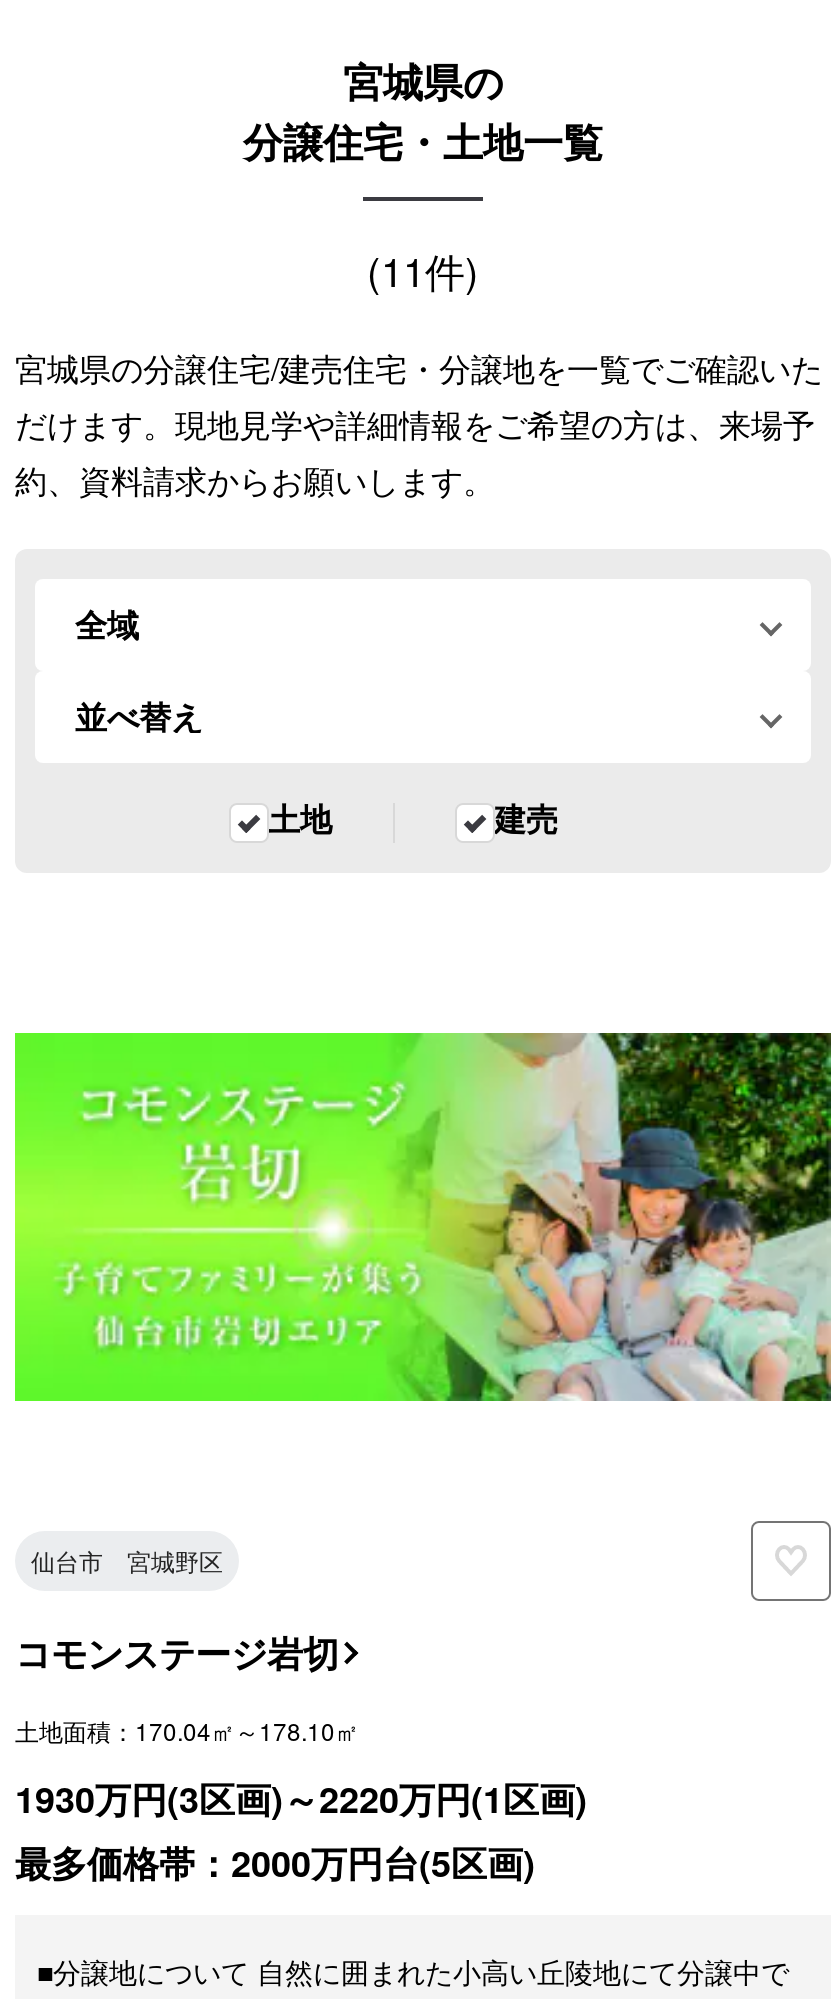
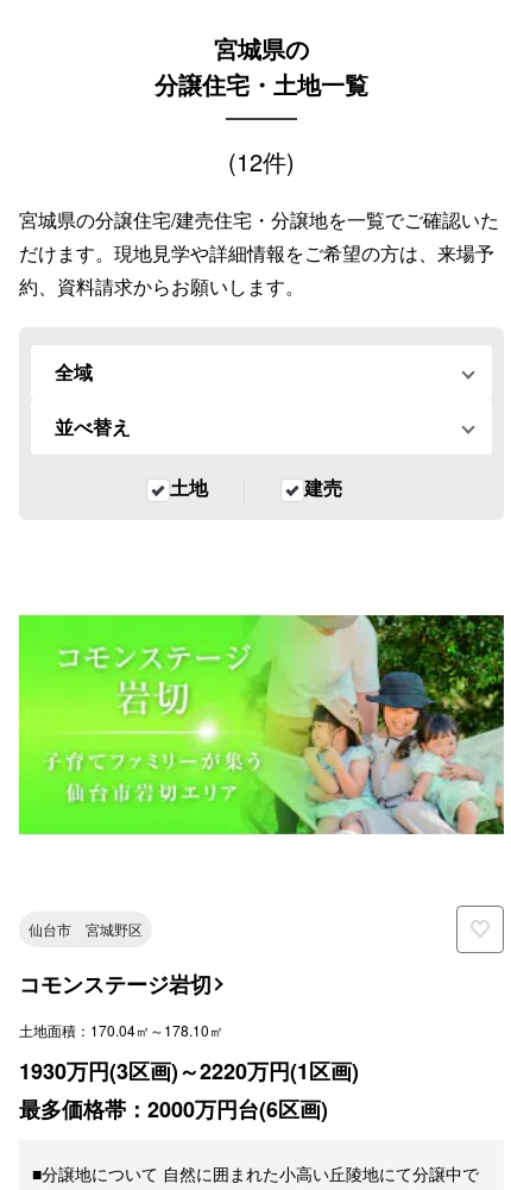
- (11件)
+ (12件)

- 最多価格帯：2000万円台(5区画)
+ 最多価格帯：2000万円台(6区画)
